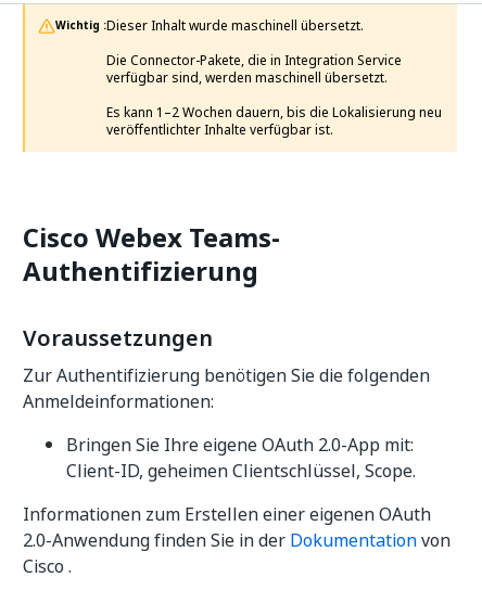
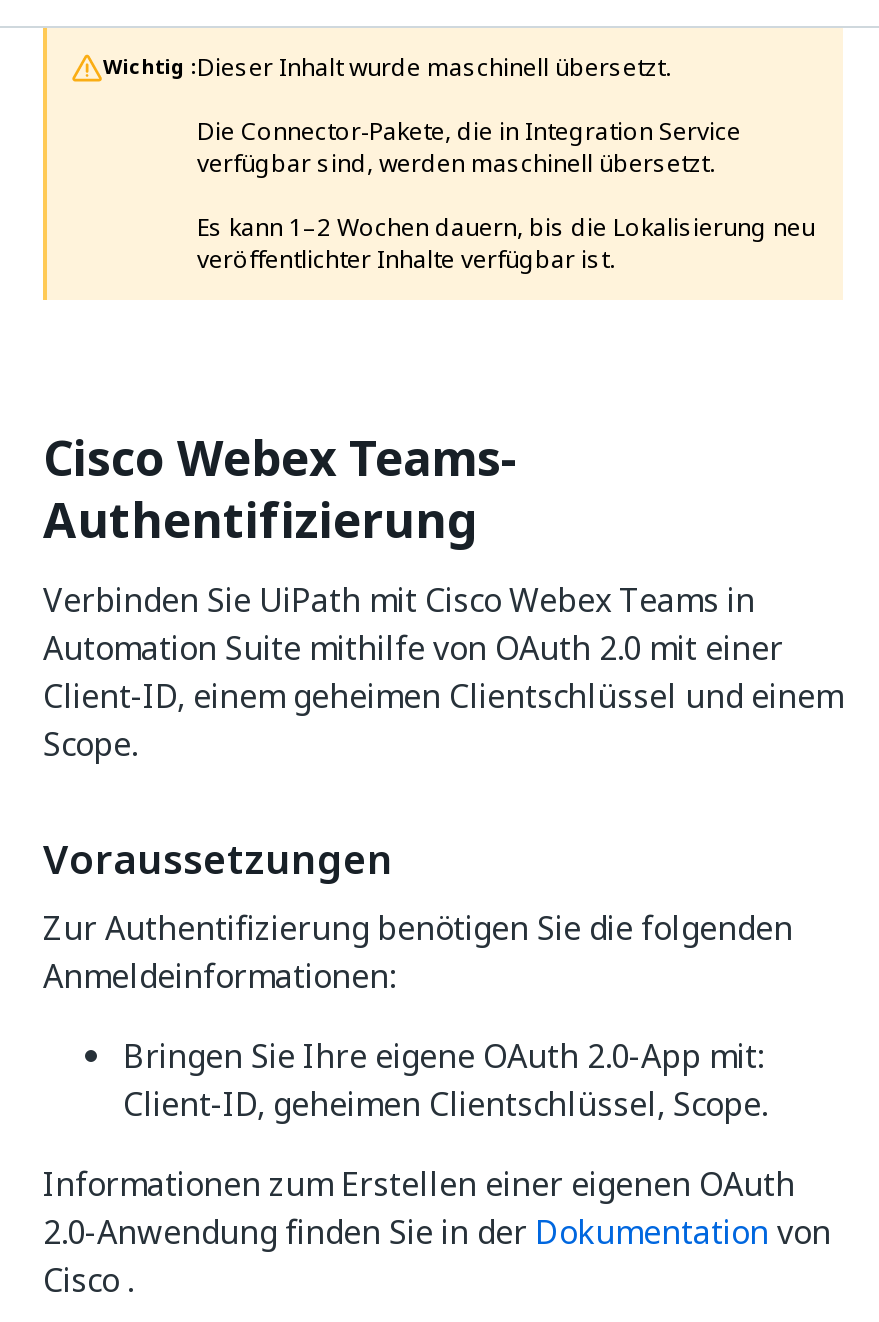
+ Verbinden Sie UiPath mit Cisco Webex Teams in
+ Automation Suite mithilfe von OAuth 2.0 mit einer
+ Client-ID, einem geheimen Clientschlüssel und einem
+ Scope.
